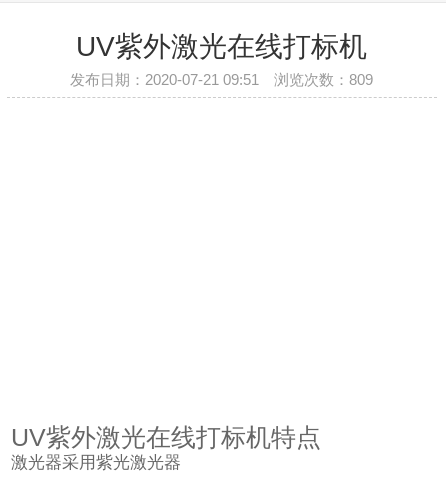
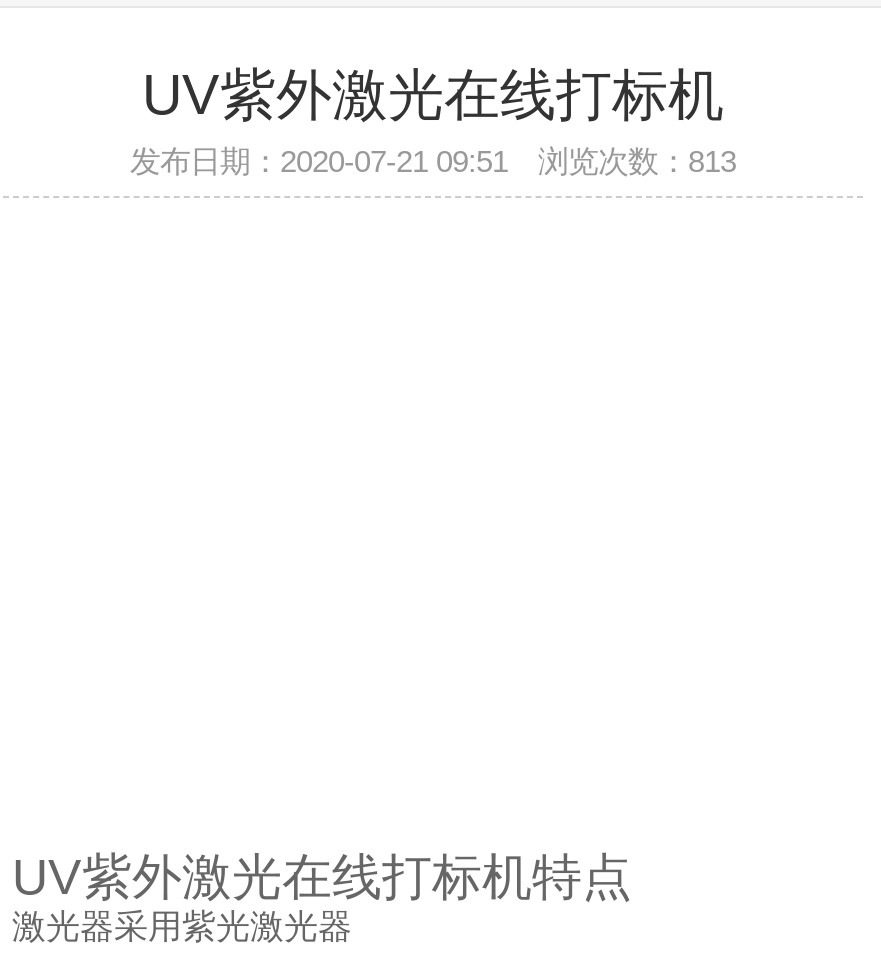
- 发布日期：2020-07-21 09:51 浏览次数：809
+ 发布日期：2020-07-21 09:51 浏览次数：813
